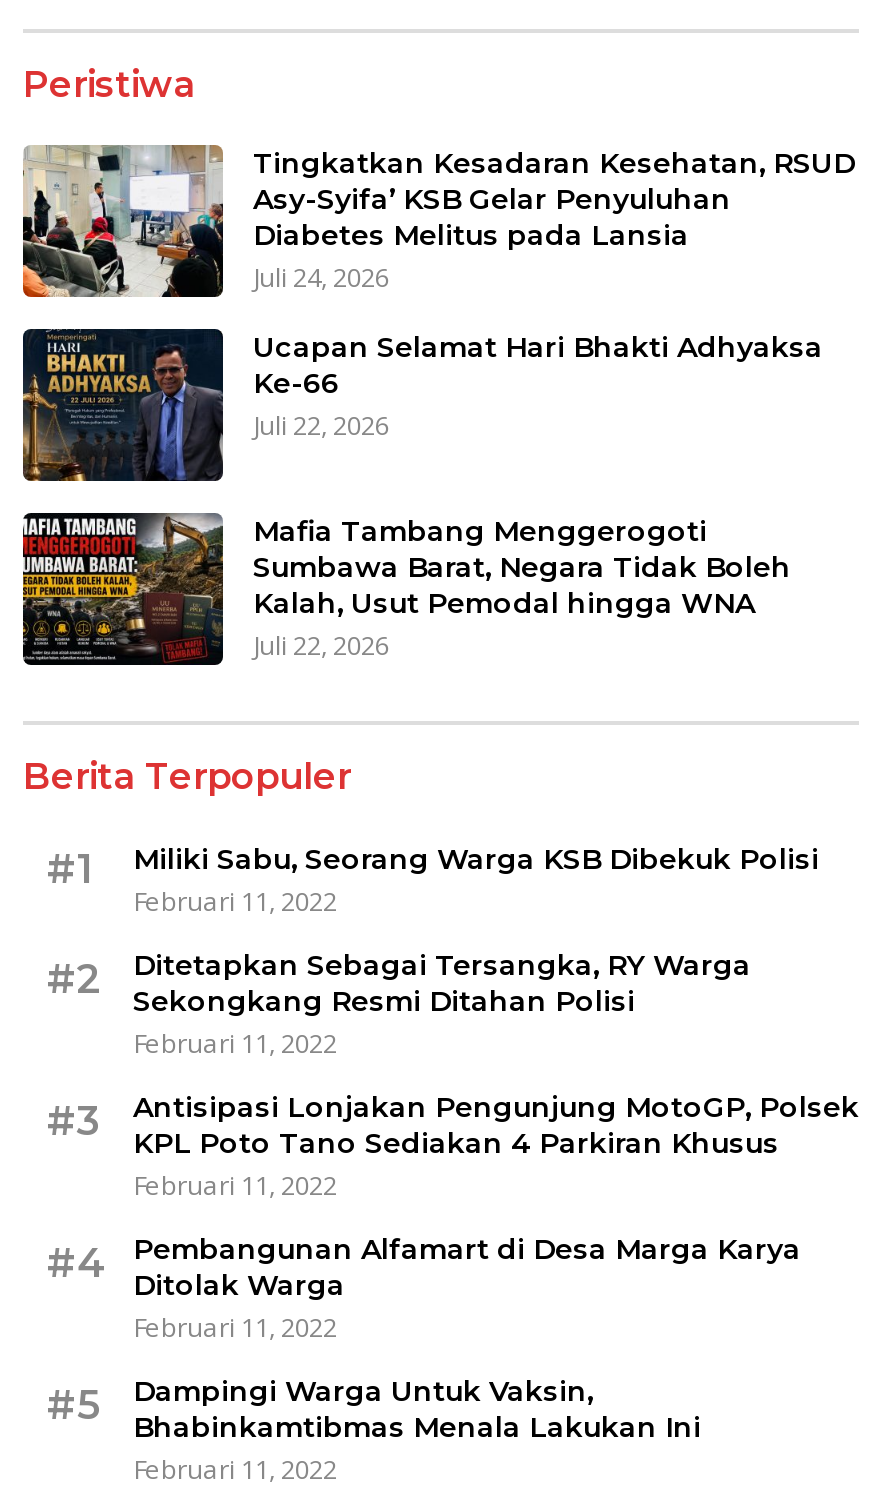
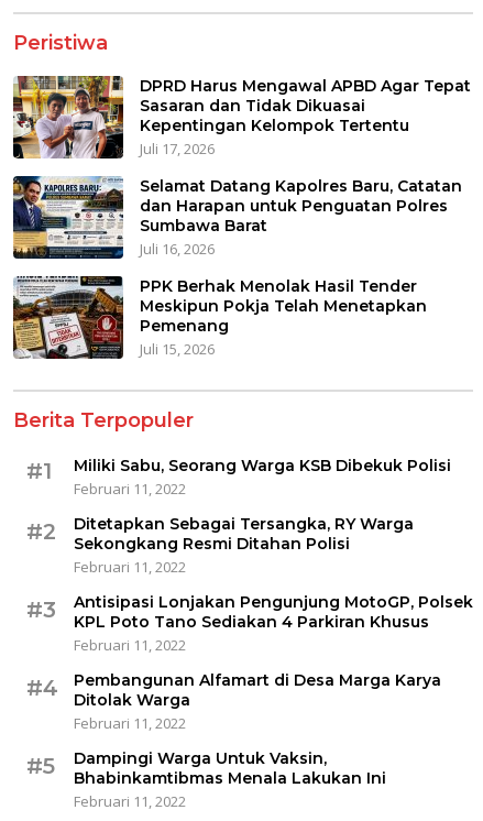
- [image]
- Tingkatkan Kesadaran Kesehatan, RSUD
- Asy-Syifa’ KSB Gelar Penyuluhan
- Diabetes Melitus pada Lansia
- Juli 24, 2026
+ [image]
+ DPRD Harus Mengawal APBD Agar Tepat
+ Sasaran dan Tidak Dikuasai
+ Kepentingan Kelompok Tertentu
+ Juli 17, 2026

- [image]
- Ucapan Selamat Hari Bhakti Adhyaksa
- Ke-66
- Juli 22, 2026
+ [image]
+ Selamat Datang Kapolres Baru, Catatan
+ dan Harapan untuk Penguatan Polres
+ Sumbawa Barat
+ Juli 16, 2026

- [image]
- Mafia Tambang Menggerogoti
- Sumbawa Barat, Negara Tidak Boleh
- Kalah, Usut Pemodal hingga WNA
- Juli 22, 2026
+ [image]
+ PPK Berhak Menolak Hasil Tender
+ Meskipun Pokja Telah Menetapkan
+ Pemenang
+ Juli 15, 2026
